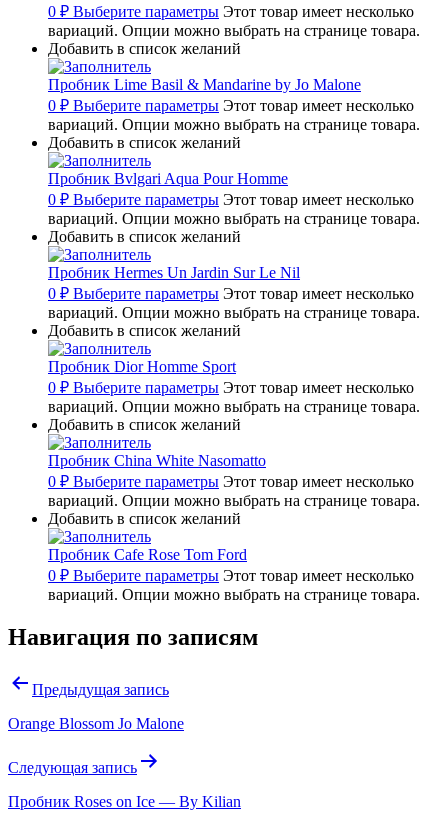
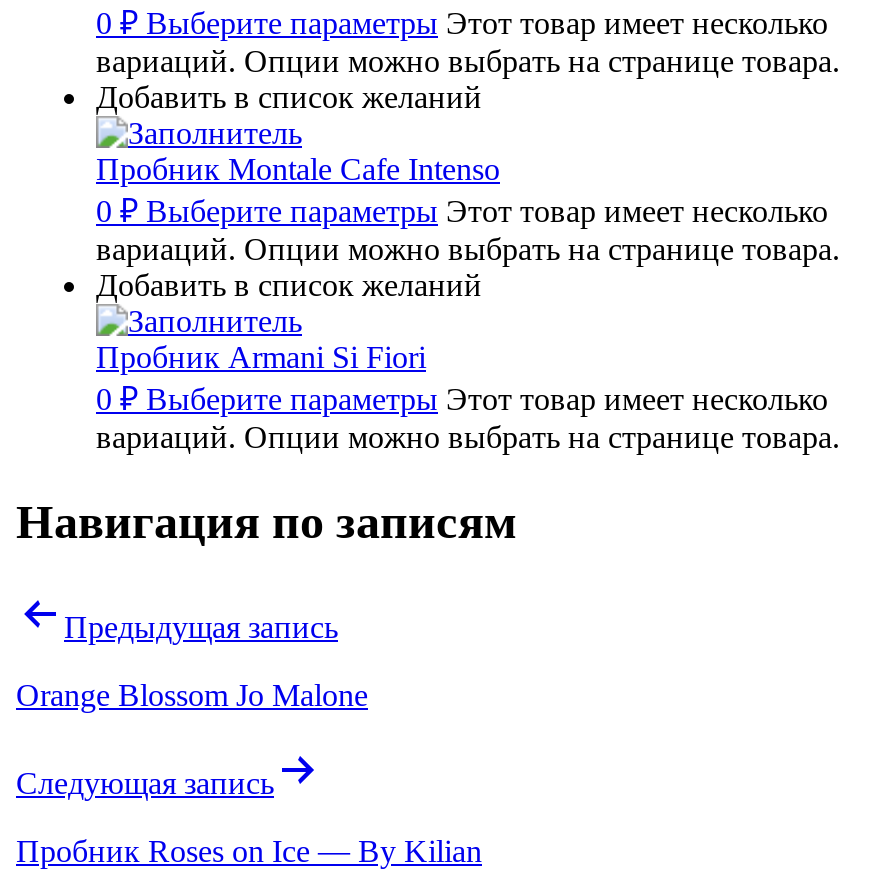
- Пробник Lime Basil & Mandarine by Jo Malone
+ Пробник Montale Cafe Intenso

- Пробник Bvlgari Aqua Pour Homme
- 0 ₽ Выберите параметры Этот товар имеет несколько
- вариаций. Опции можно выбрать на странице товара.
- Добавить в список желаний
- Пробник Hermes Un Jardin Sur Le Nil
- 0 ₽ Выберите параметры Этот товар имеет несколько
- вариаций. Опции можно выбрать на странице товара.
- Добавить в список желаний
- Пробник Dior Homme Sport
- 0 ₽ Выберите параметры Этот товар имеет несколько
- вариаций. Опции можно выбрать на странице товара.
- Добавить в список желаний
- Пробник China White Nasomatto
- 0 ₽ Выберите параметры Этот товар имеет несколько
- вариаций. Опции можно выбрать на странице товара.
- Добавить в список желаний
- Пробник Cafe Rose Tom Ford
+ Пробник Armani Si Fiori
